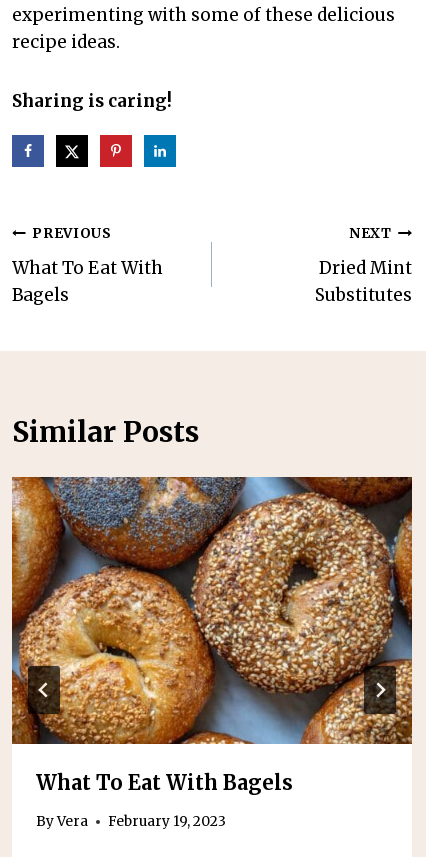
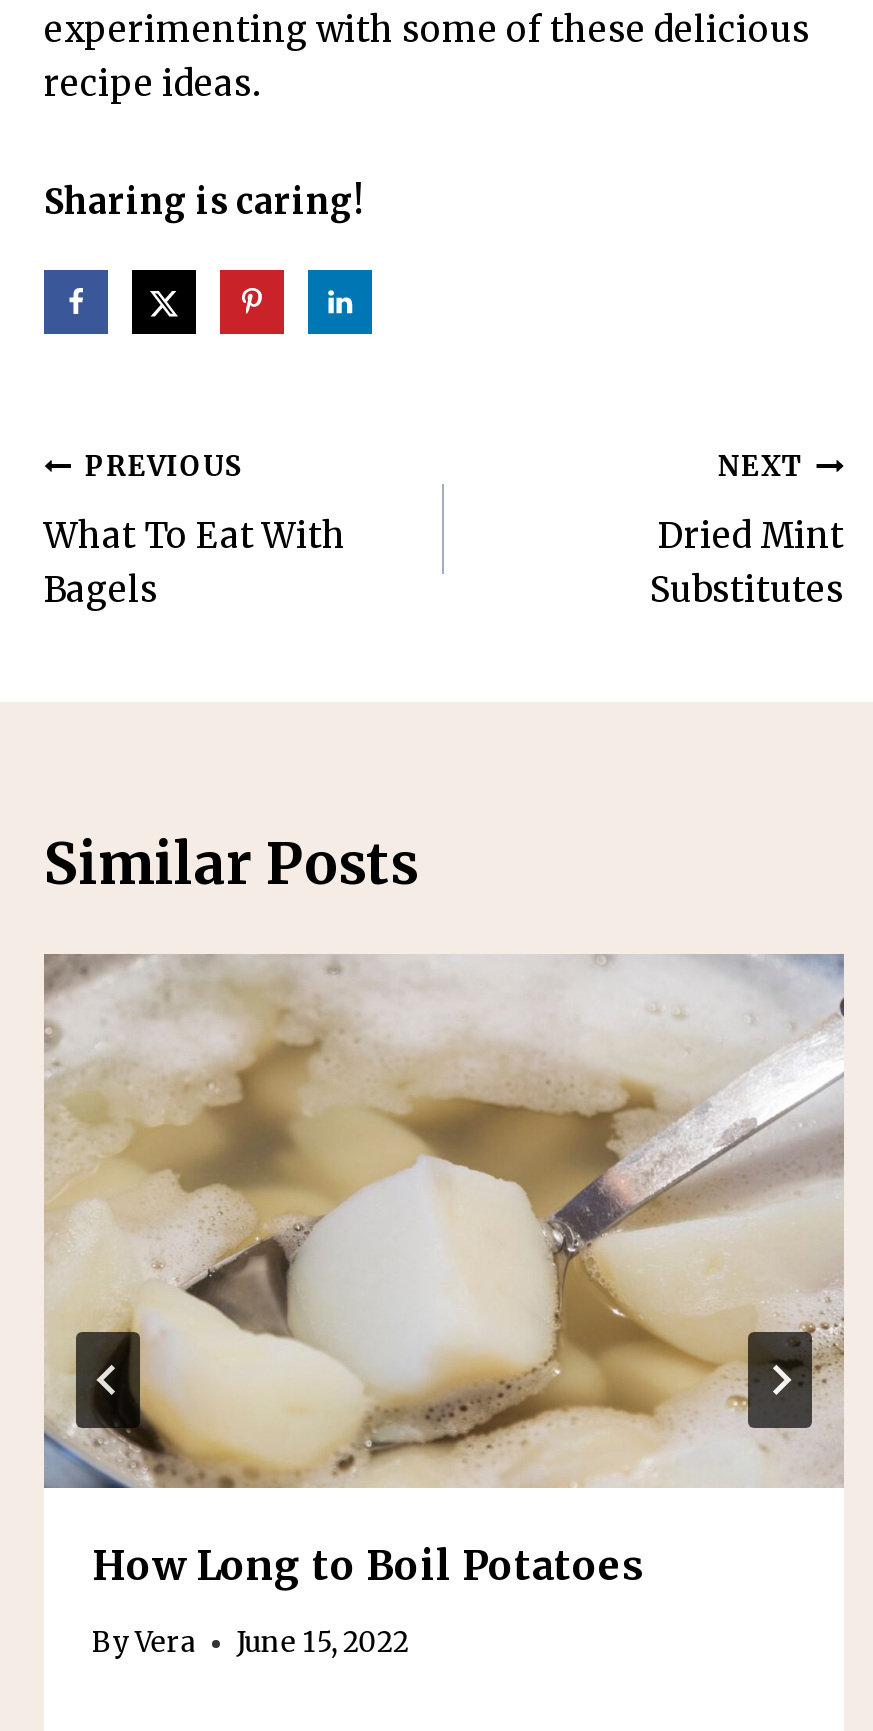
- [image]
- What To Eat With Bagels
+ [image]
+ How Long to Boil Potatoes

- By Vera February 19, 2023
+ By Vera June 15, 2022
